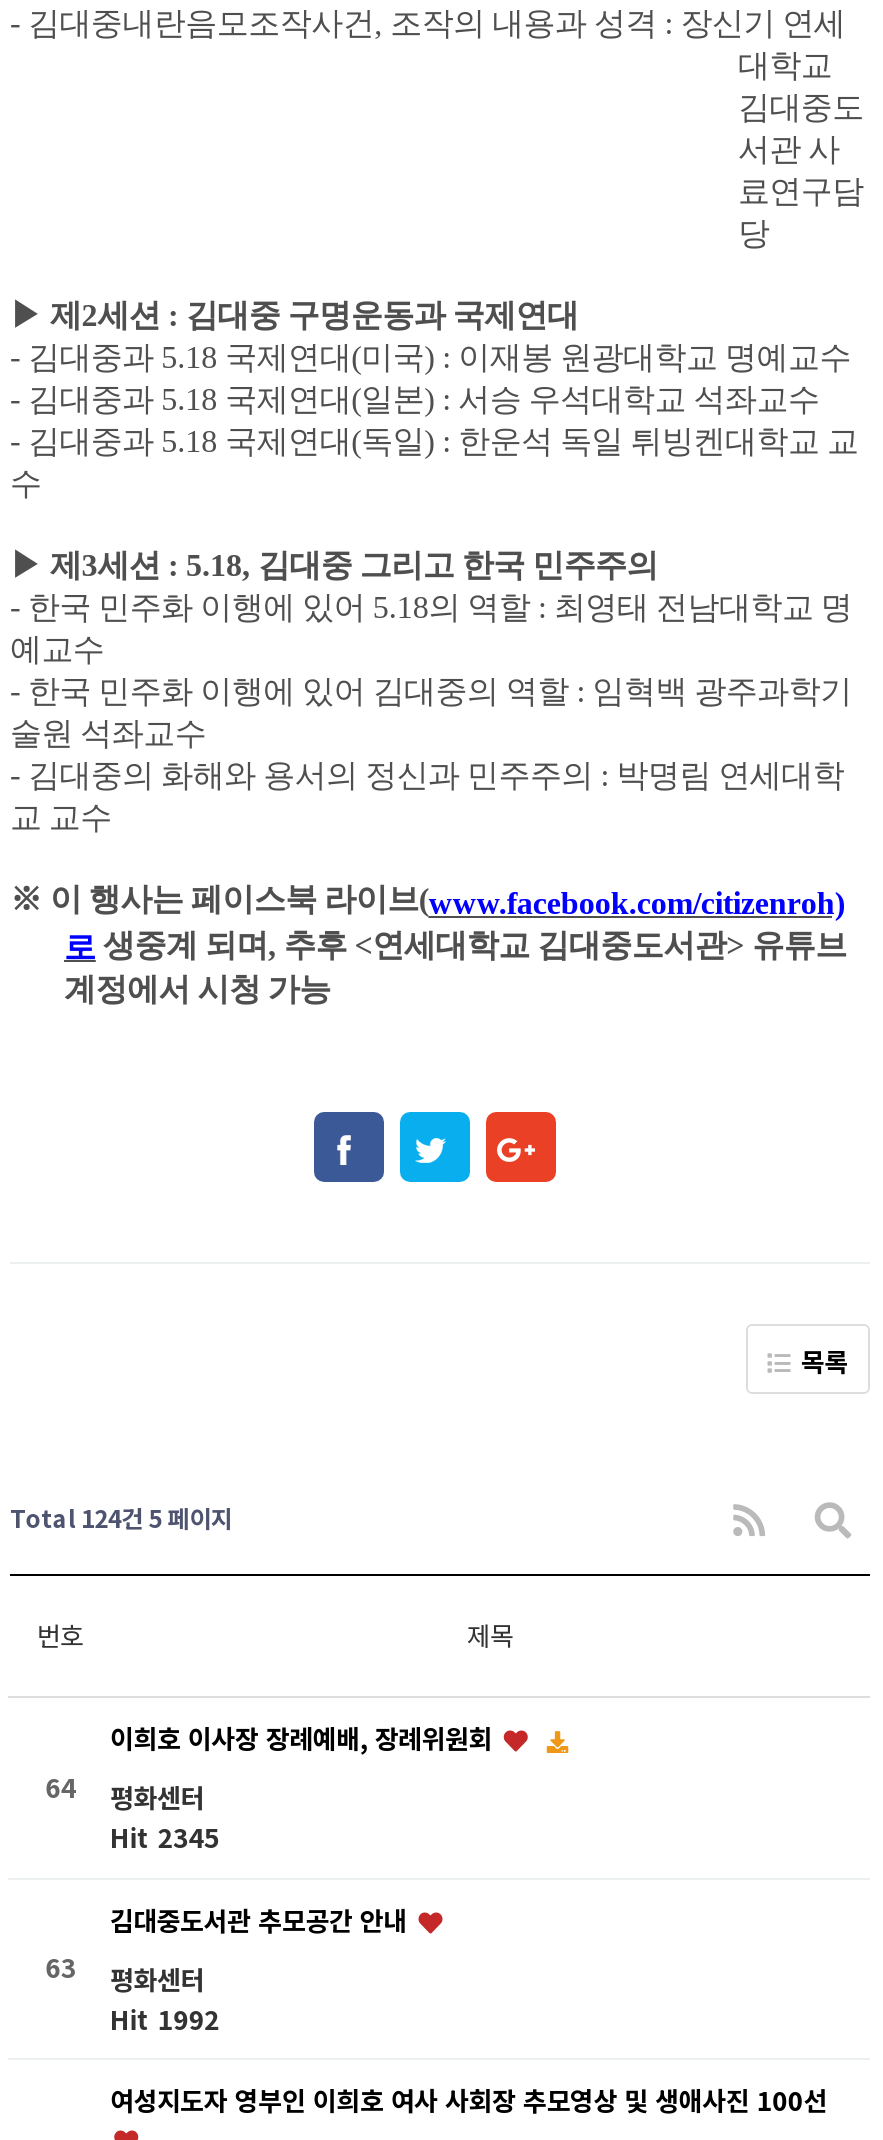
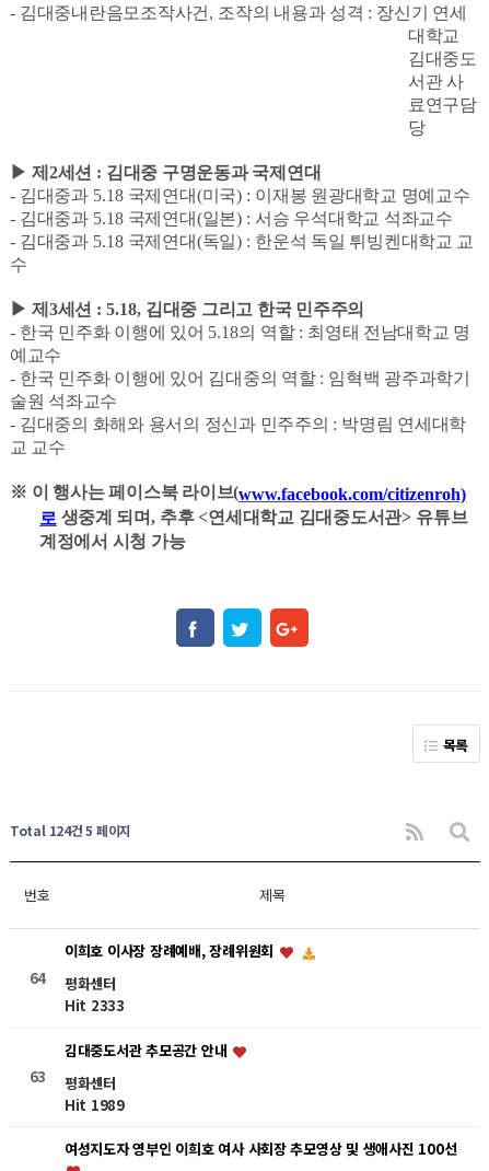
- Hit 2345
+ Hit 2333

- Hit 1992
+ Hit 1989
